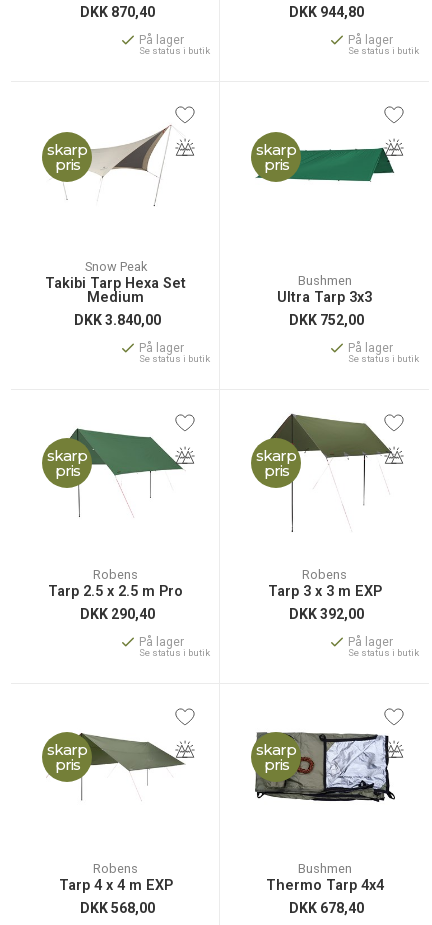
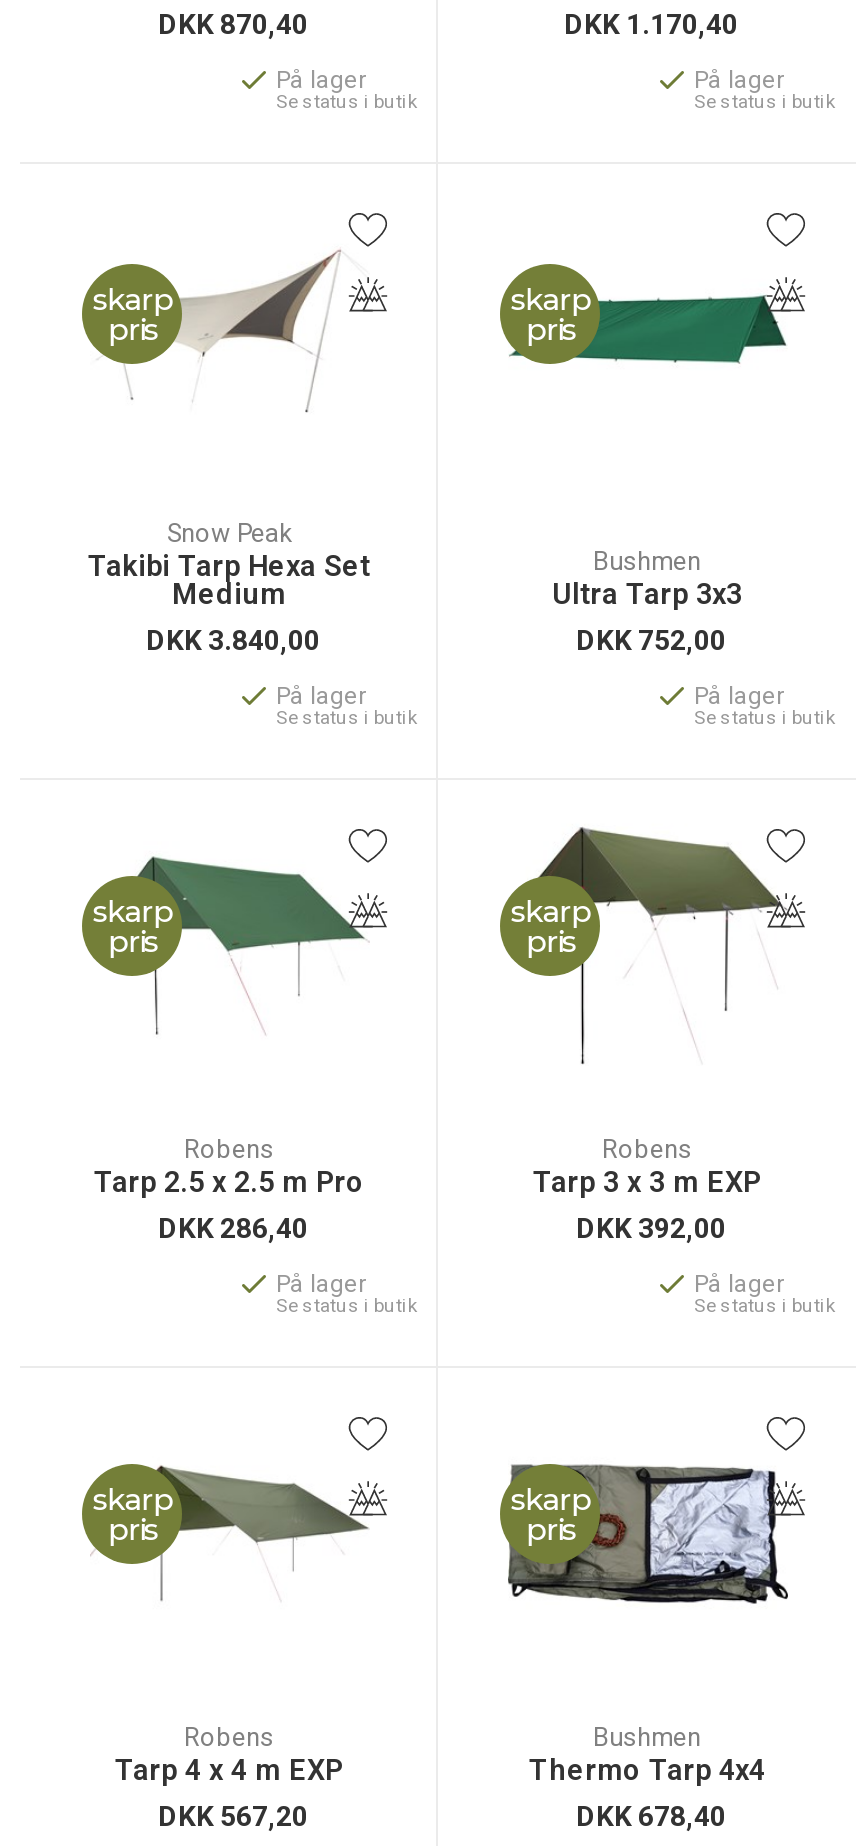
- DKK 944,80
+ DKK 1.170,40

- DKK 290,40
+ DKK 286,40

- DKK 568,00
+ DKK 567,20
